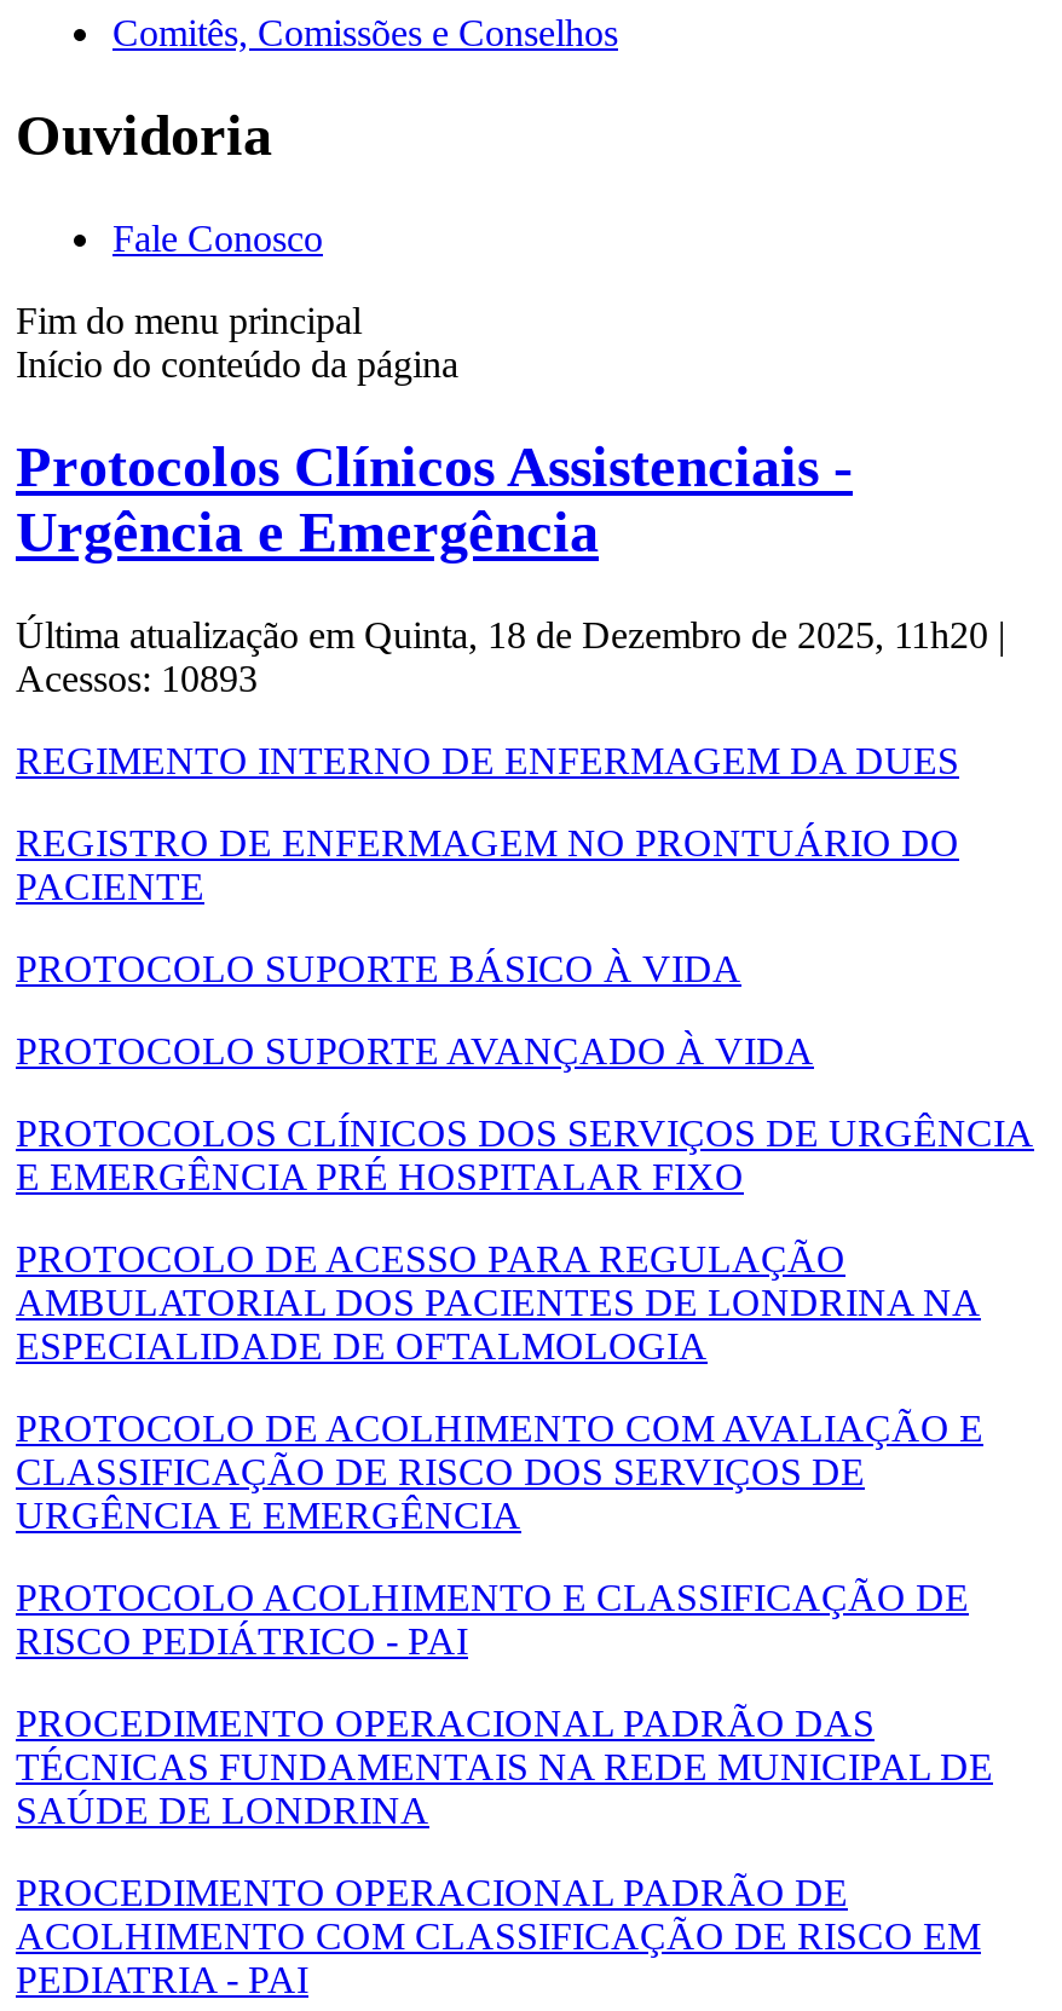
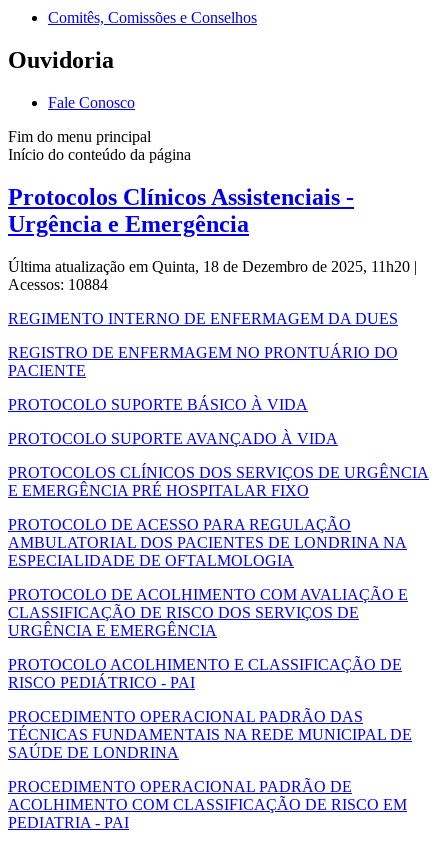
- Acessos: 10893
+ Acessos: 10884
